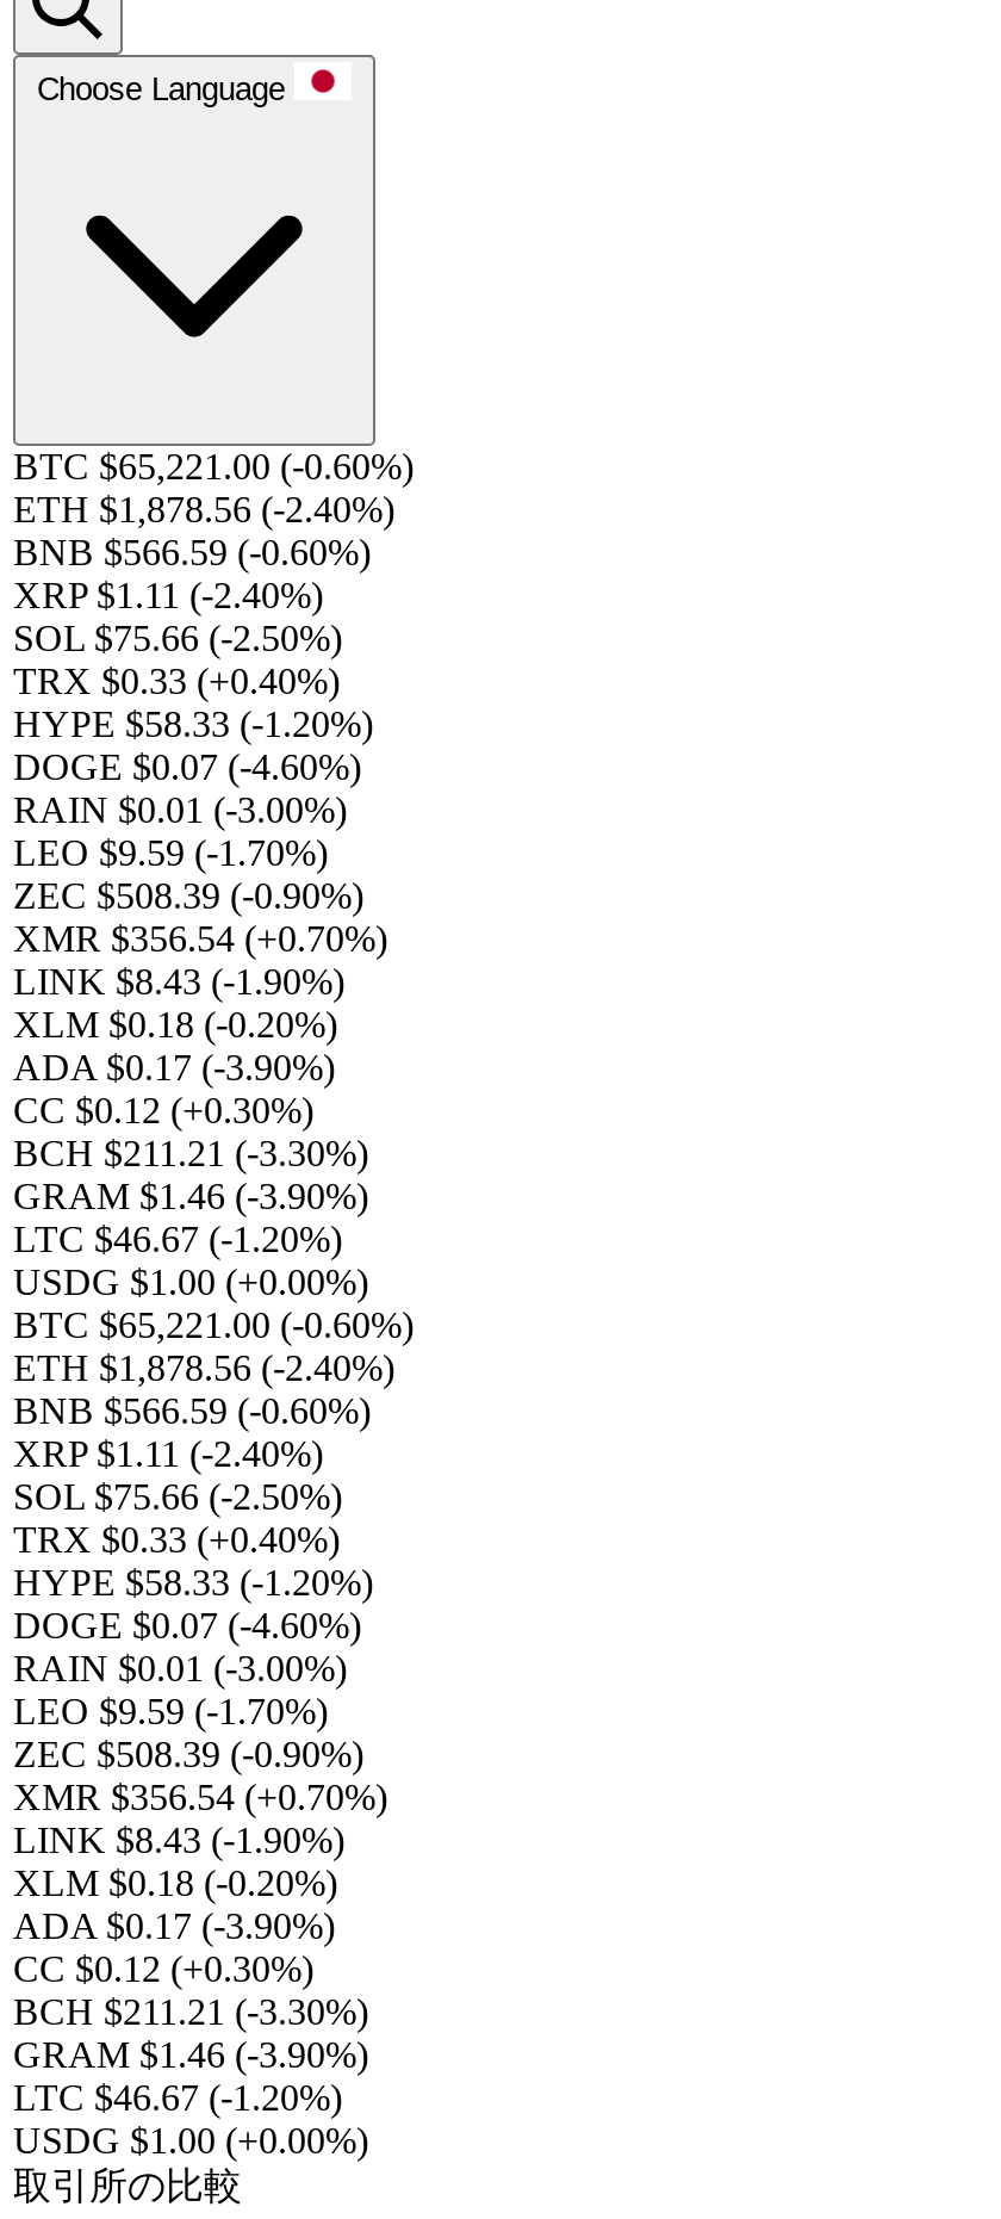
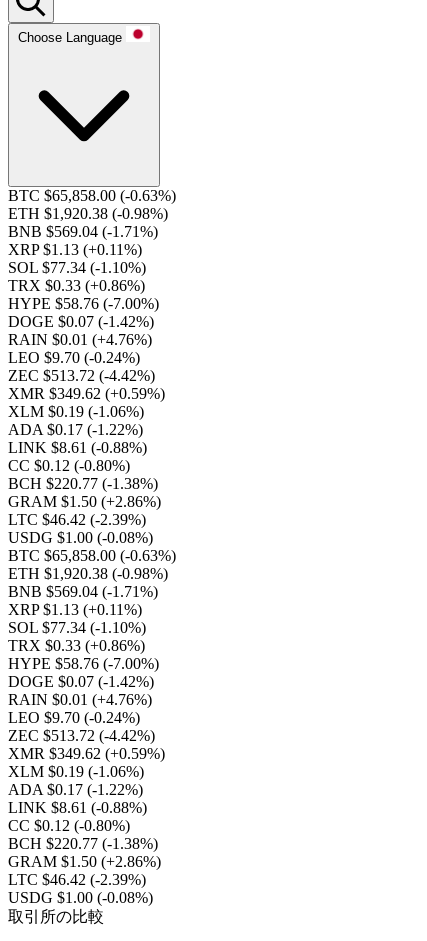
- BTC $65,221.00(-0.60%)
- ETH $1,878.56 (-2.40%)
- BNB $566.59 (-0.60%)
- XRP $1.11 (-2.40%)
- SOL $75.66 (-2.50%)
- TRX $0.33 (+0.40%)
- HYPE $58.33 (-1.20%)
- DOGE $0.07 (-4.60%)
- RAIN $0.01 (-3.00%)
- LEO $9.59 (-1.70%)
- ZEC $508.39 (-0.90%)
- XMR $356.54(+0.70%)
- LINK $8.43 (-1.90%)
- XLM $0.18 (-0.20%)
- ADA $0.17 (-3.90%)
- CC $0.12 (+0.30%)
- BCH $211.21 (-3.30%)
- GRAM $1.46 (-3.90%)
- LTC $46.67 (-1.20%)
- USDG $1.00(+0.00%)
- BTC $65,221.00 (-0.60%)
- ETH $1,878.56 (-2.40%)
- BNB $566.59 (-0.60%)
- XRP $1.11 (-2.40%)
- SOL $75.66 (-2.50%)
- TRX $0.33 (+0.40%)
- HYPE $58.33 (-1.20%)
- DOGE $0.07 (-4.60%)
- RAIN $0.01 (-3.00%)
- LEO $9.59 (-1.70%)
- ZEC $508.39 (-0.90%)
- XMR $356.54(+0.70%)
- LINK $8.43 (-1.90%)
- XLM $0.18 (-0.20%)
- ADA $0.17 (-3.90%)
- CC $0.12 (+0.30%)
- BCH $211.21 (-3.30%)
- GRAM $1.46 (-3.90%)
- LTC $46.67 (-1.20%)
- USDG $1.00(+0.00%)
+ BTC $65,858.00(-0.63%)
+ ETH $1,920.38 (-0.98%)
+ BNB $569.04 (-1.71%)
+ XRP $1.13 (+0.11%)
+ SOL $77.34 (-1.10%)
+ TRX $0.33 (+0.86%)
+ HYPE $58.76 (-7.00%)
+ DOGE $0.07 (-1.42%)
+ RAIN $0.01 (+4.76%)
+ LEO $9.70 (-0.24%)
+ ZEC $513.72 (-4.42%)
+ XMR $349.62(+0.59%)
+ XLM $0.19 (-1.06%)
+ ADA $0.17 (-1.22%)
+ LINK $8.61 (-0.88%)
+ CC $0.12 (-0.80%)
+ BCH $220.77 (-1.38%)
+ GRAM $1.50 (+2.86%)
+ LTC $46.42 (-2.39%)
+ USDG $1.00(-0.08%)
+ BTC $65,858.00 (-0.63%)
+ ETH $1,920.38 (-0.98%)
+ BNB $569.04 (-1.71%)
+ XRP $1.13 (+0.11%)
+ SOL $77.34 (-1.10%)
+ TRX $0.33 (+0.86%)
+ HYPE $58.76 (-7.00%)
+ DOGE $0.07 (-1.42%)
+ RAIN $0.01 (+4.76%)
+ LEO $9.70 (-0.24%)
+ ZEC $513.72 (-4.42%)
+ XMR $349.62(+0.59%)
+ XLM $0.19 (-1.06%)
+ ADA $0.17 (-1.22%)
+ LINK $8.61 (-0.88%)
+ CC $0.12 (-0.80%)
+ BCH $220.77 (-1.38%)
+ GRAM $1.50 (+2.86%)
+ LTC $46.42 (-2.39%)
+ USDG $1.00(-0.08%)
